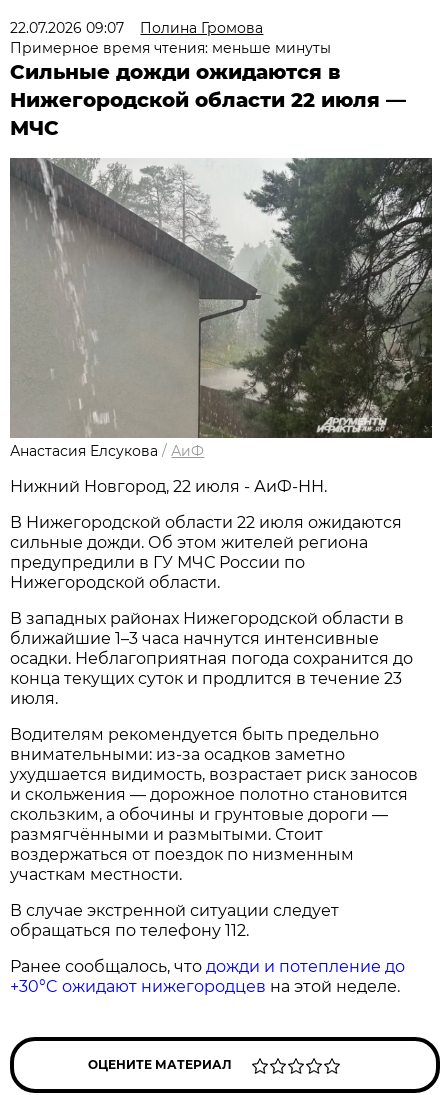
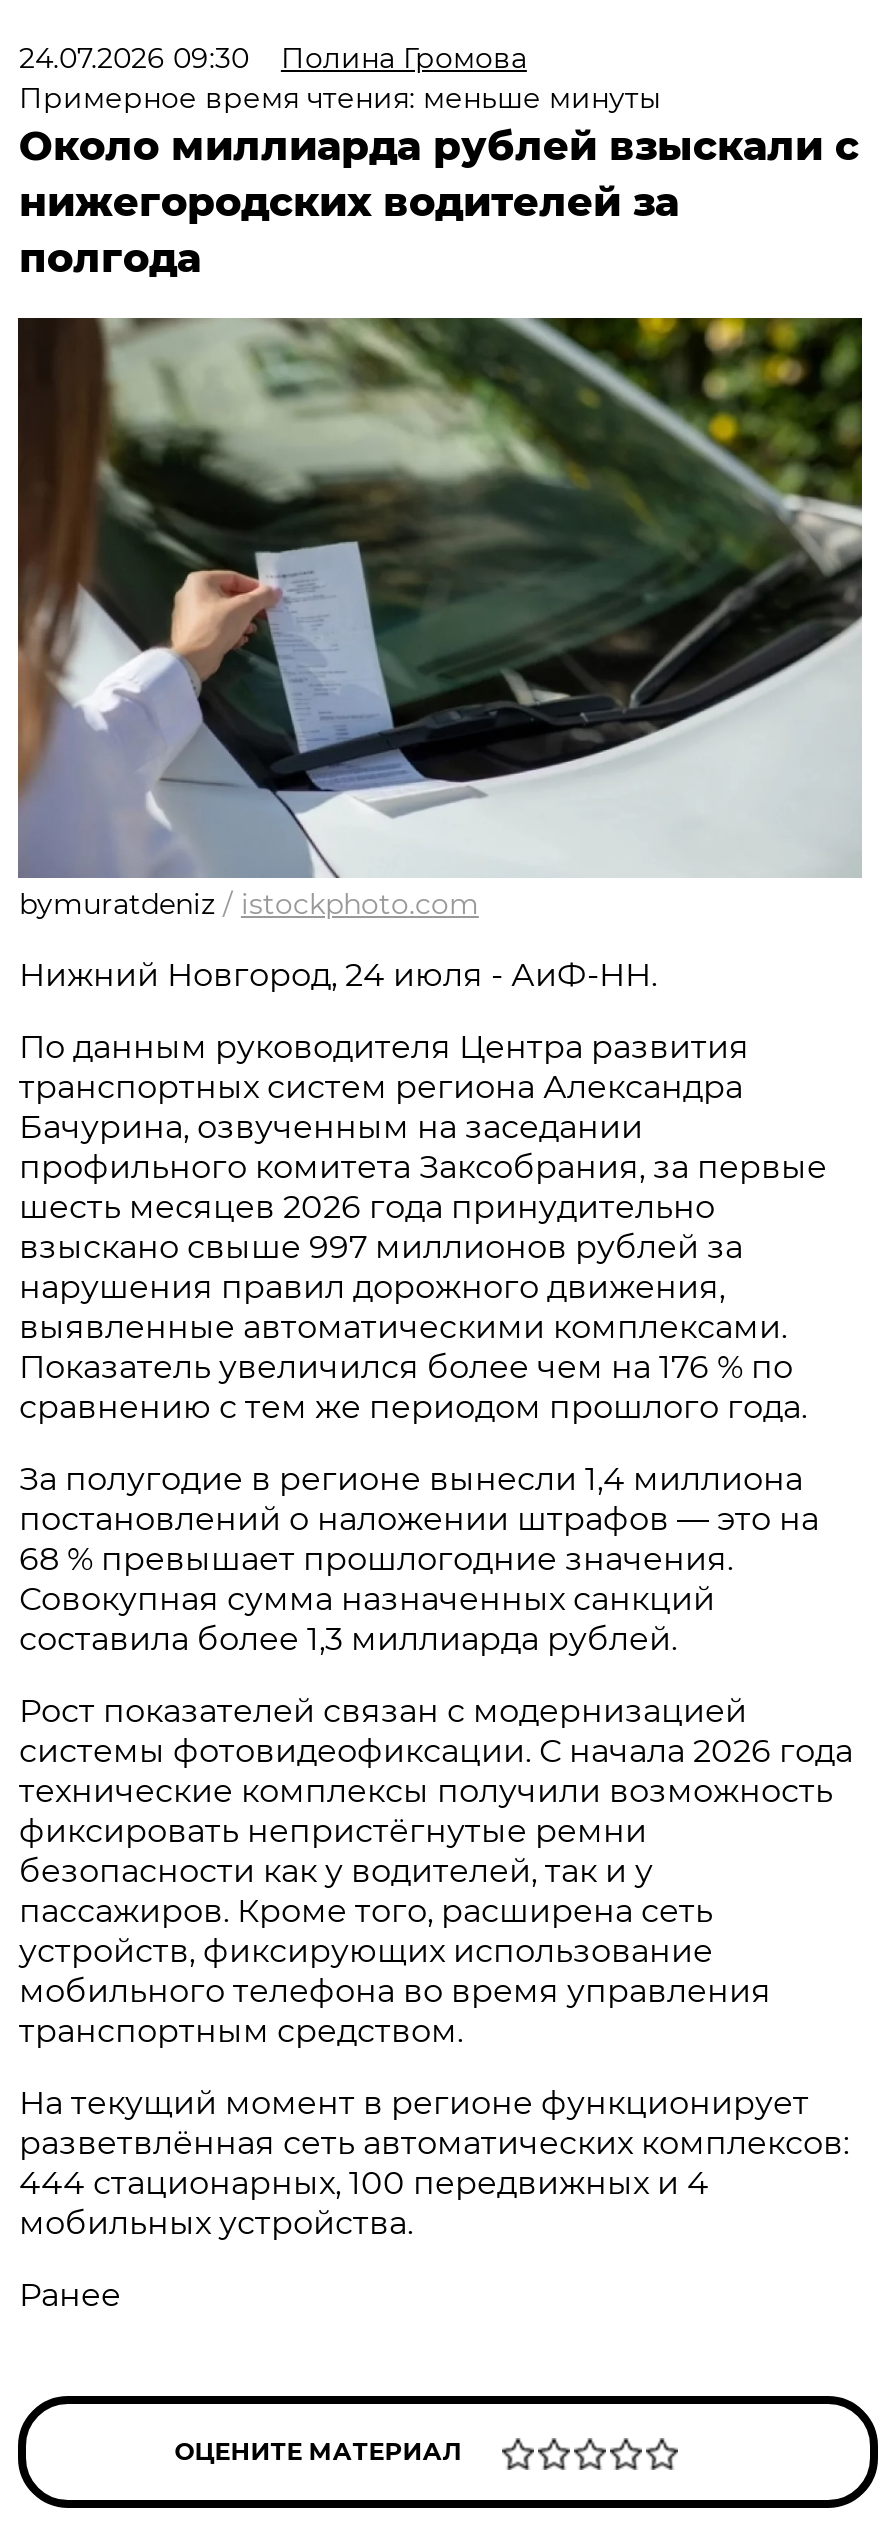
- 22.07.2026 09:07 Полина Громова
+ 24.07.2026 09:30 Полина Громова

- Сильные дожди ожидаются в
- Нижегородской области 22 июля —
- МЧС
+ Около миллиарда рублей взыскали с
+ нижегородских водителей за
+ полгода

- [image]
- Анастасия Елсукова / АиФ
+ [image]
+ bymuratdeniz / istockphoto.com

- Нижний Новгород, 22 июля - АиФ-НН.
+ Нижний Новгород, 24 июля - АиФ-НН.

- В Нижегородской области 22 июля ожидаются
- сильные дожди. Об этом жителей региона
- предупредили в ГУ МЧС России по
- Нижегородской области.
+ По данным руководителя Центра развития
+ транспортных систем региона Александра
+ Бачурина, озвученным на заседании
+ профильного комитета Заксобрания, за первые
+ шесть месяцев 2026 года принудительно
+ взыскано свыше 997 миллионов рублей за
+ нарушения правил дорожного движения,
+ выявленные автоматическими комплексами.
+ Показатель увеличился более чем на 176 % по
+ сравнению с тем же периодом прошлого года.

- В западных районах Нижегородской области в
- ближайшие 1–3 часа начнутся интенсивные
- осадки. Неблагоприятная погода сохранится до
- конца текущих суток и продлится в течение 23
- июля.
+ За полугодие в регионе вынесли 1,4 миллиона
+ постановлений о наложении штрафов — это на
+ 68 % превышает прошлогодние значения.
+ Совокупная сумма назначенных санкций
+ составила более 1,3 миллиарда рублей.

- Водителям рекомендуется быть предельно
- внимательными: из‑за осадков заметно
- ухудшается видимость, возрастает риск заносов
- и скольжения — дорожное полотно становится
- скользким, а обочины и грунтовые дороги —
- размягчёнными и размытыми. Стоит
- воздержаться от поездок по низменным
- участкам местности.
+ Рост показателей связан с модернизацией
+ системы фотовидеофиксации. С начала 2026 года
+ технические комплексы получили возможность
+ фиксировать непристёгнутые ремни
+ безопасности как у водителей, так и у
+ пассажиров. Кроме того, расширена сеть
+ устройств, фиксирующих использование
+ мобильного телефона во время управления
+ транспортным средством.

- В случае экстренной ситуации следует
- обращаться по телефону 112.
+ На текущий момент в регионе функционирует
+ разветвлённая сеть автоматических комплексов:
+ 444 стационарных, 100 передвижных и 4
+ мобильных устройства.

- Ранее сообщалось, что дожди и потепление до
- +30°C ожидают нижегородцев на этой неделе.
+ Ранее
